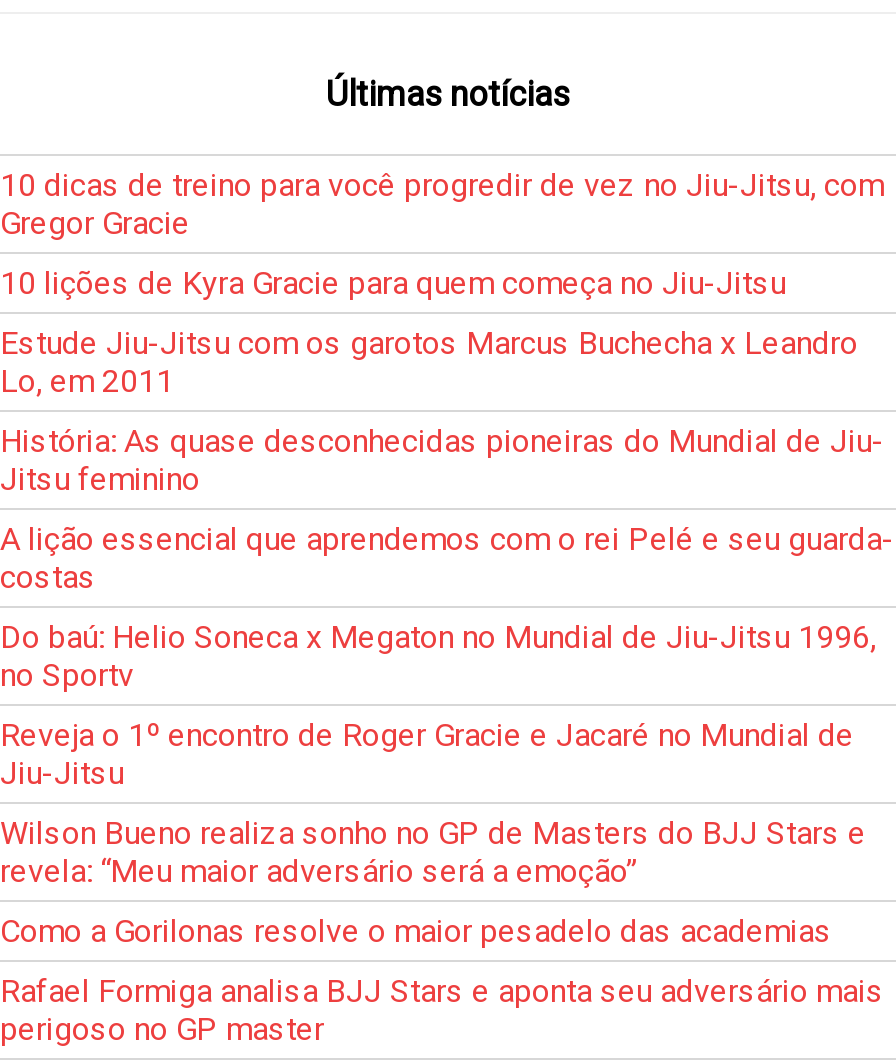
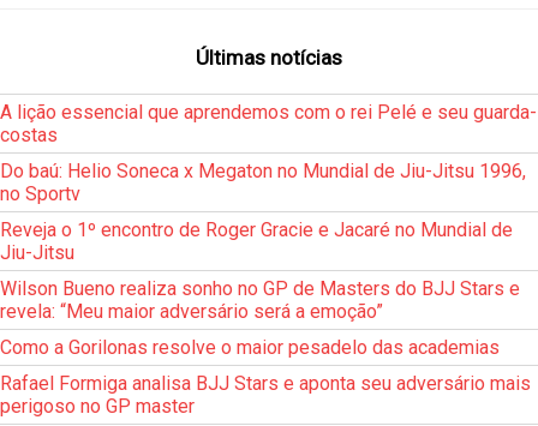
- 10 dicas de treino para você progredir de vez no Jiu-Jitsu, com
- Gregor Gracie
- 10 lições de Kyra Gracie para quem começa no Jiu-Jitsu
- Estude Jiu-Jitsu com os garotos Marcus Buchecha x Leandro
- Lo, em 2011
- História: As quase desconhecidas pioneiras do Mundial de Jiu-
- Jitsu feminino
